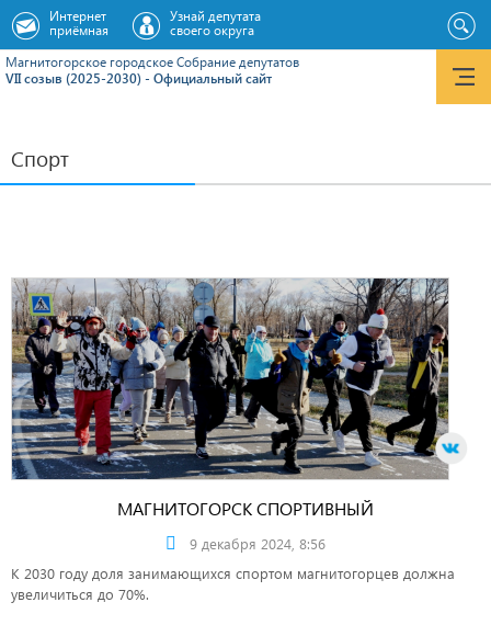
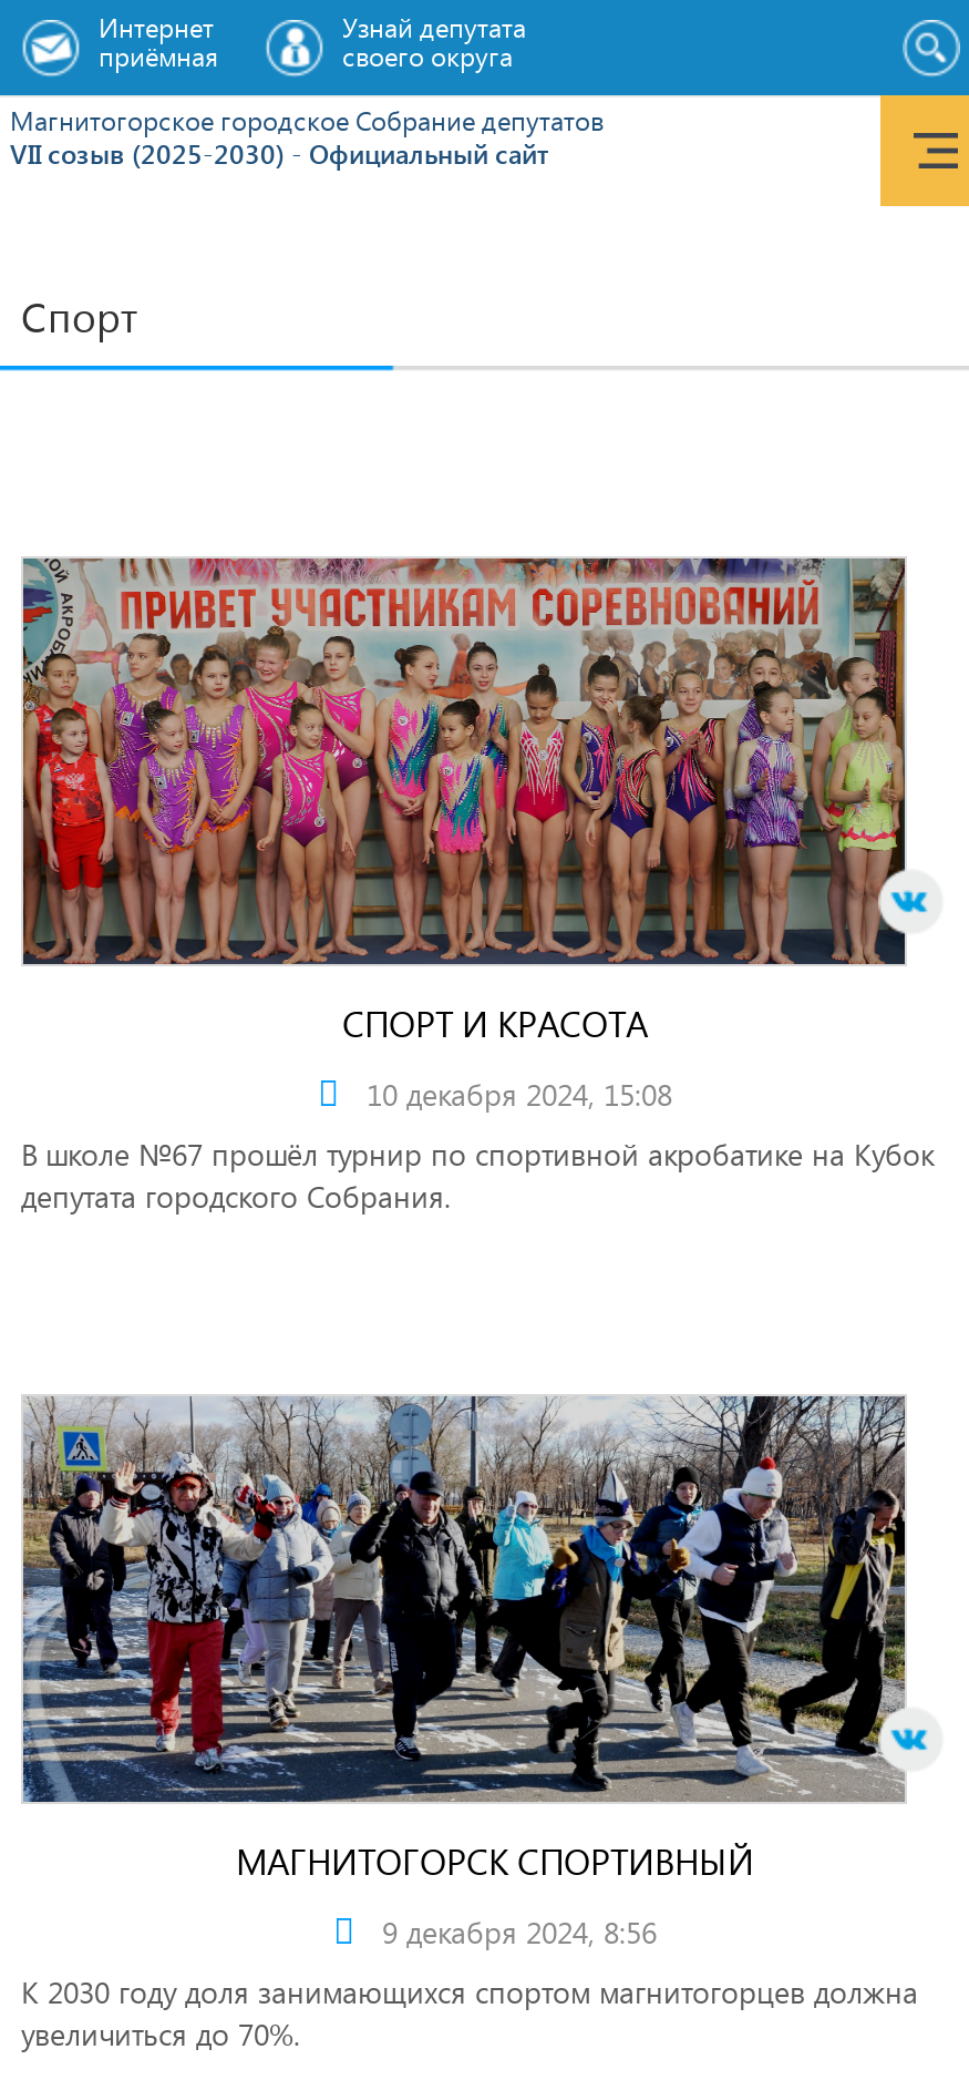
+ [image]
+ СПОРТ И КРАСОТА
+ 10 декабря 2024, 15:08
+ В школе №67 прошёл турнир по спортивной акробатике на Кубок
+ депутата городского Собрания.
